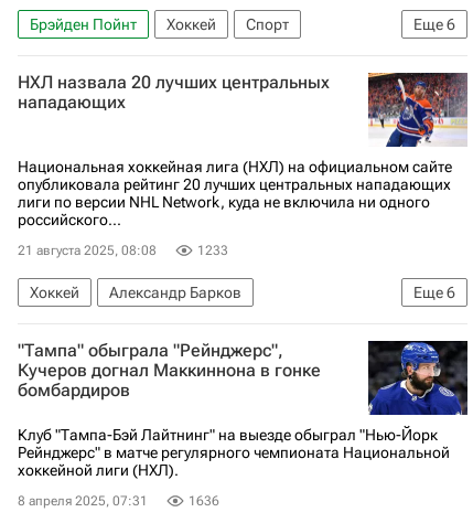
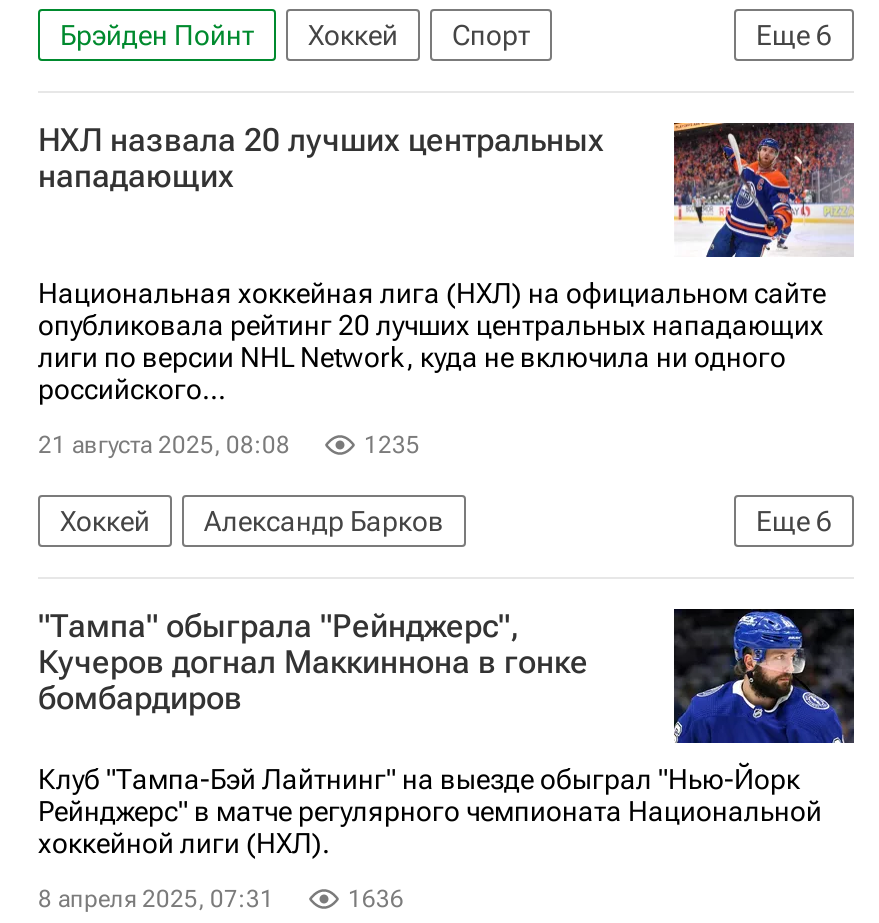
- 1233
+ 1235
